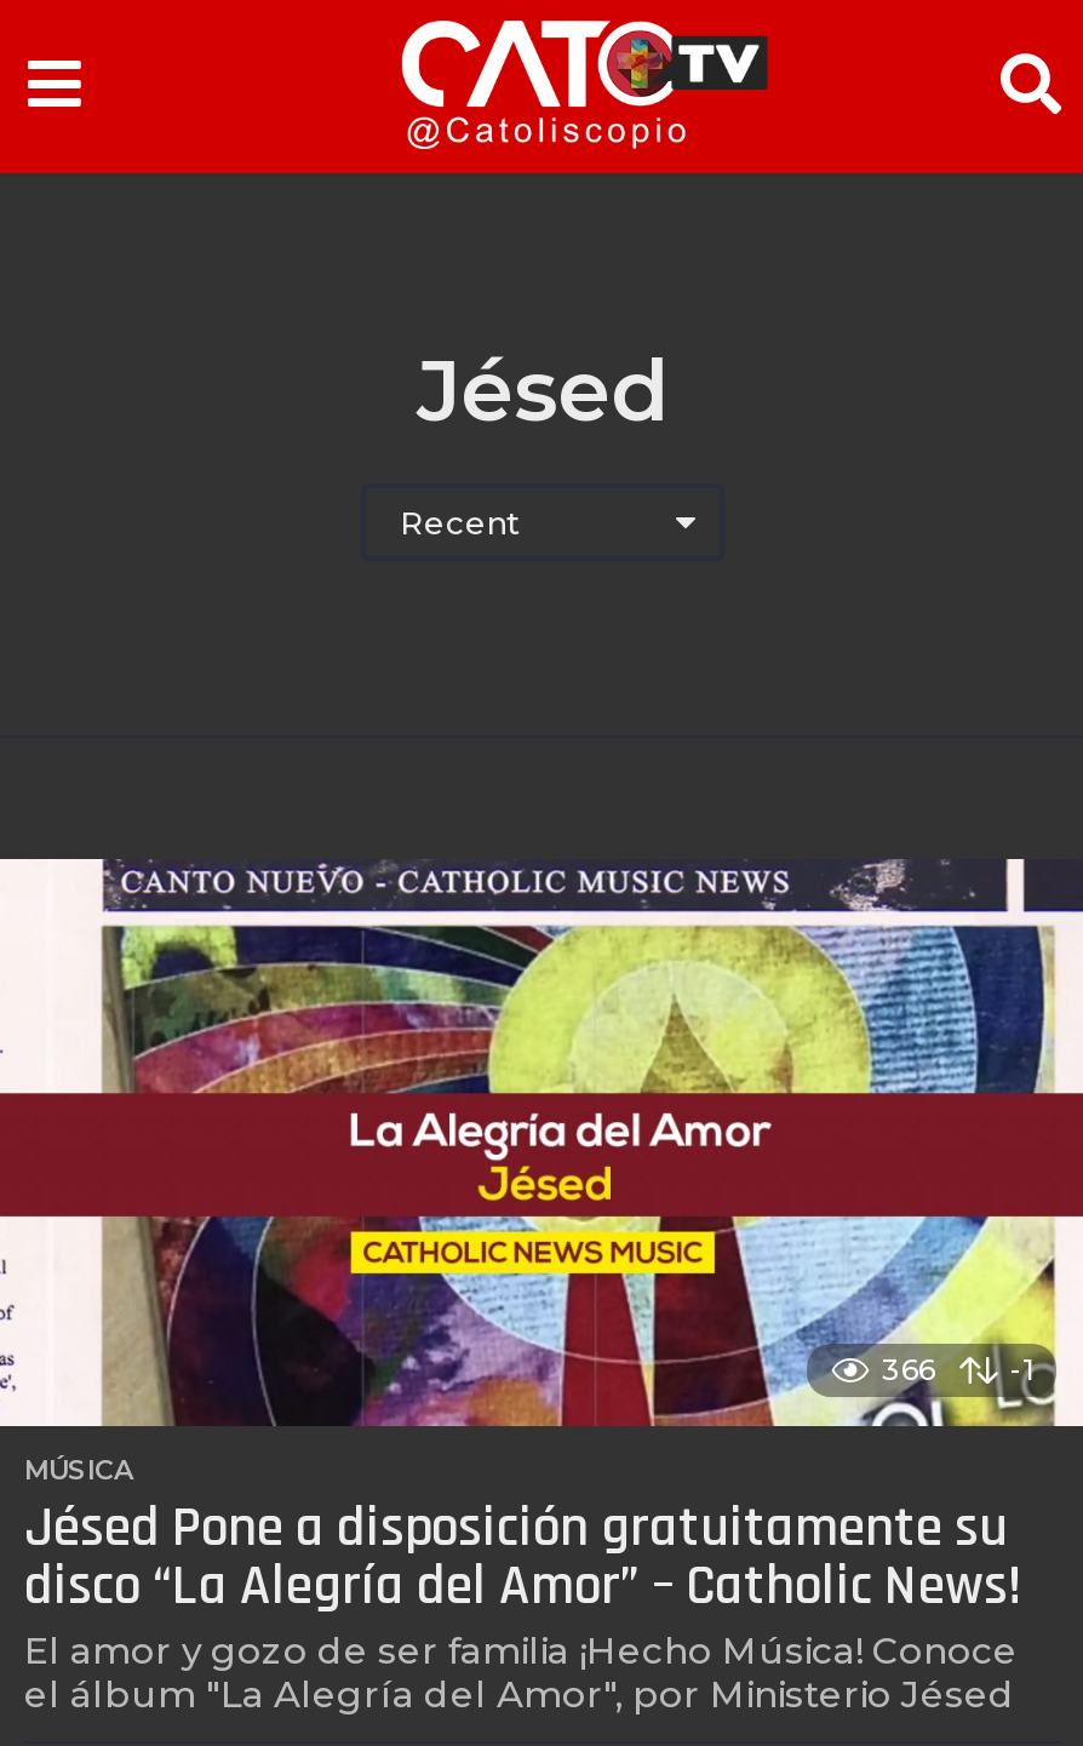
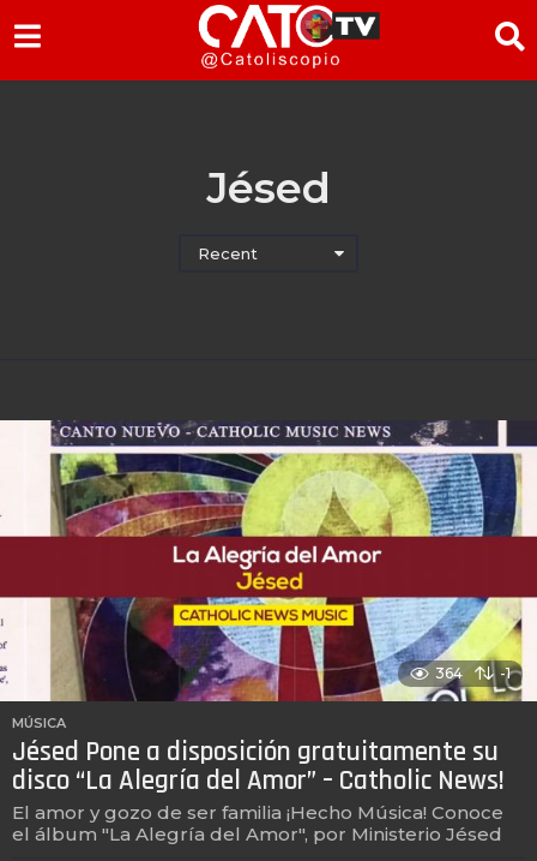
- 366
+ 364
